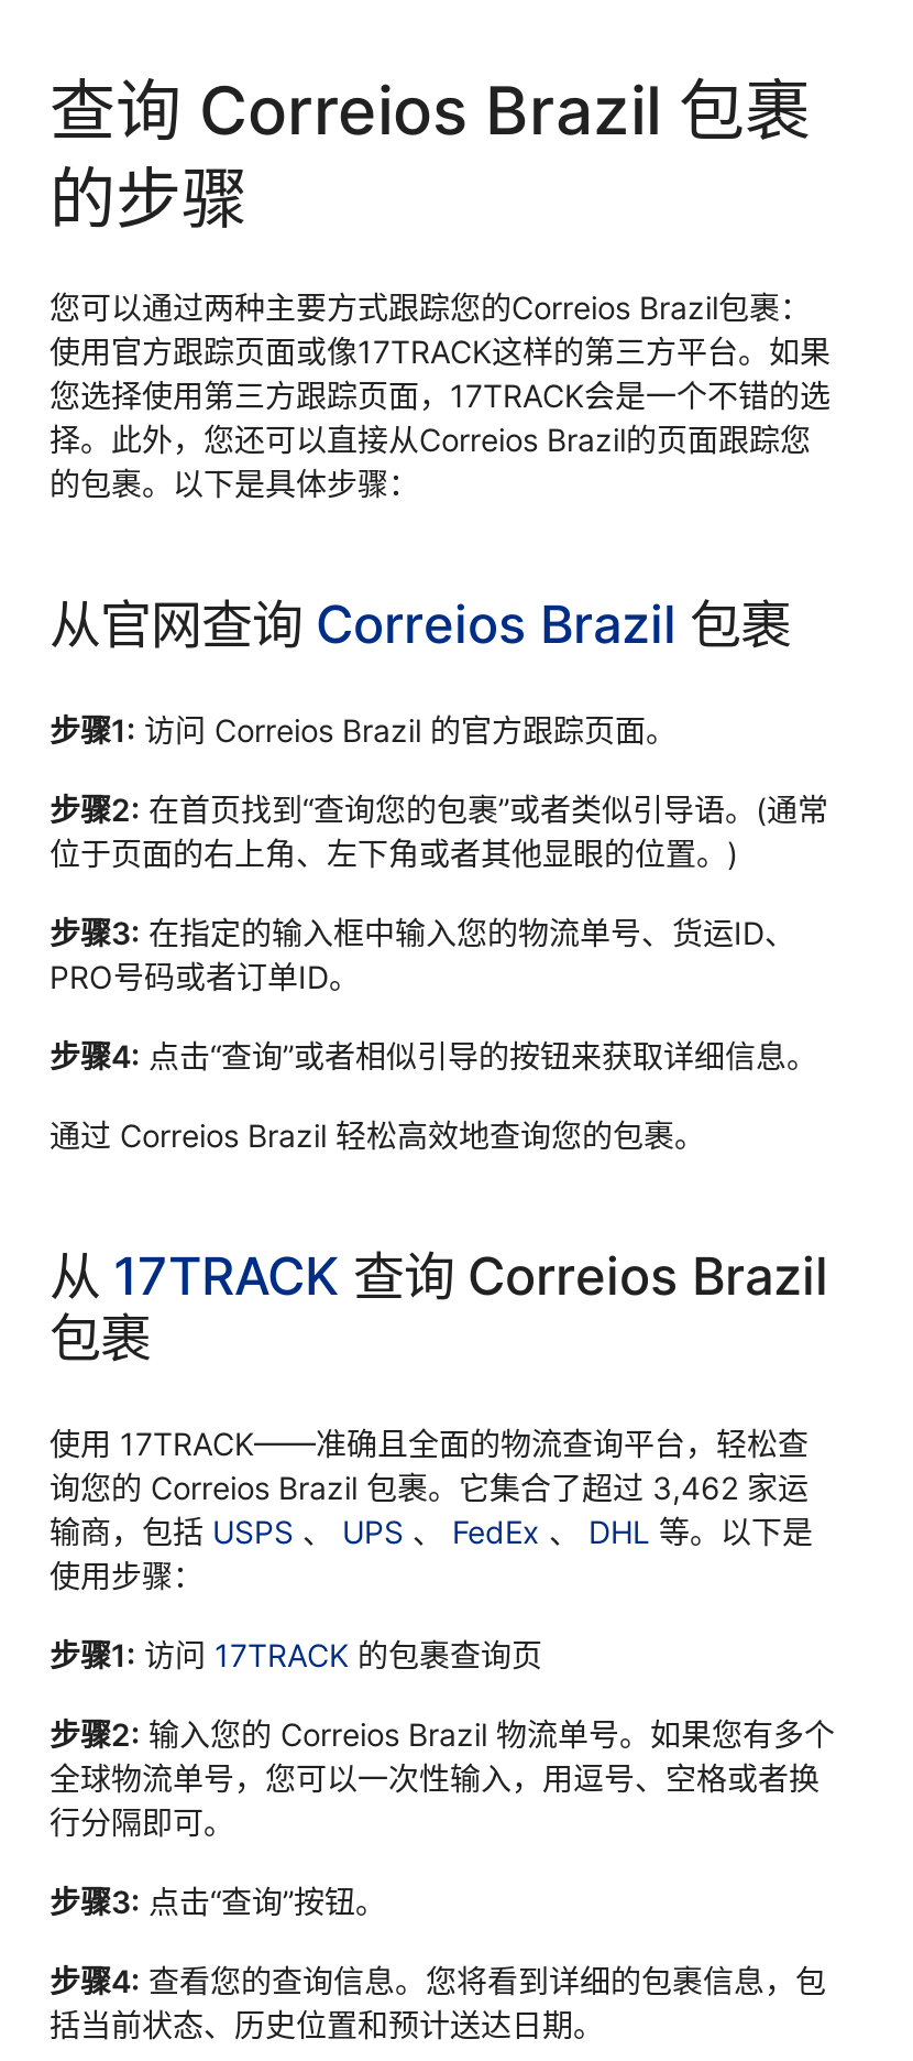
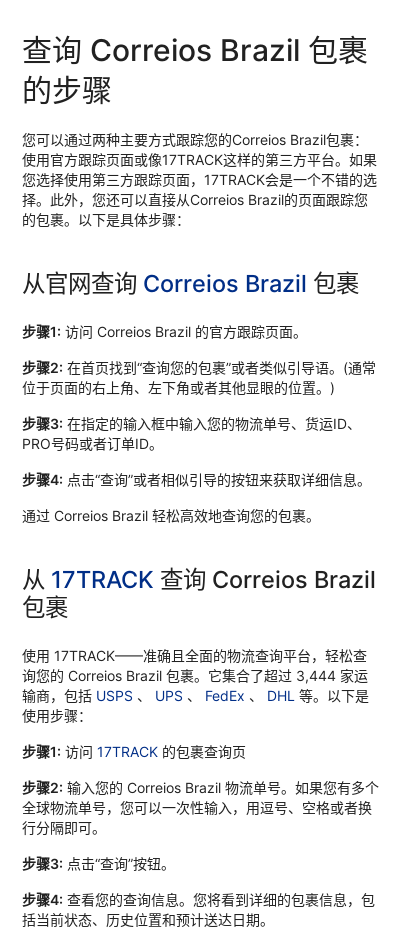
- 询您的 Correios Brazil 包裹。它集合了超过 3,462 家运
+ 询您的 Correios Brazil 包裹。它集合了超过 3,444 家运
